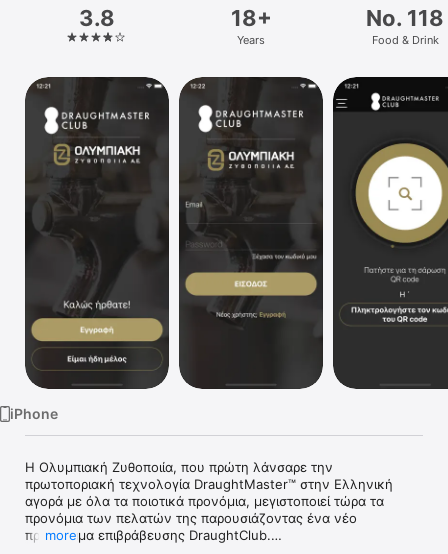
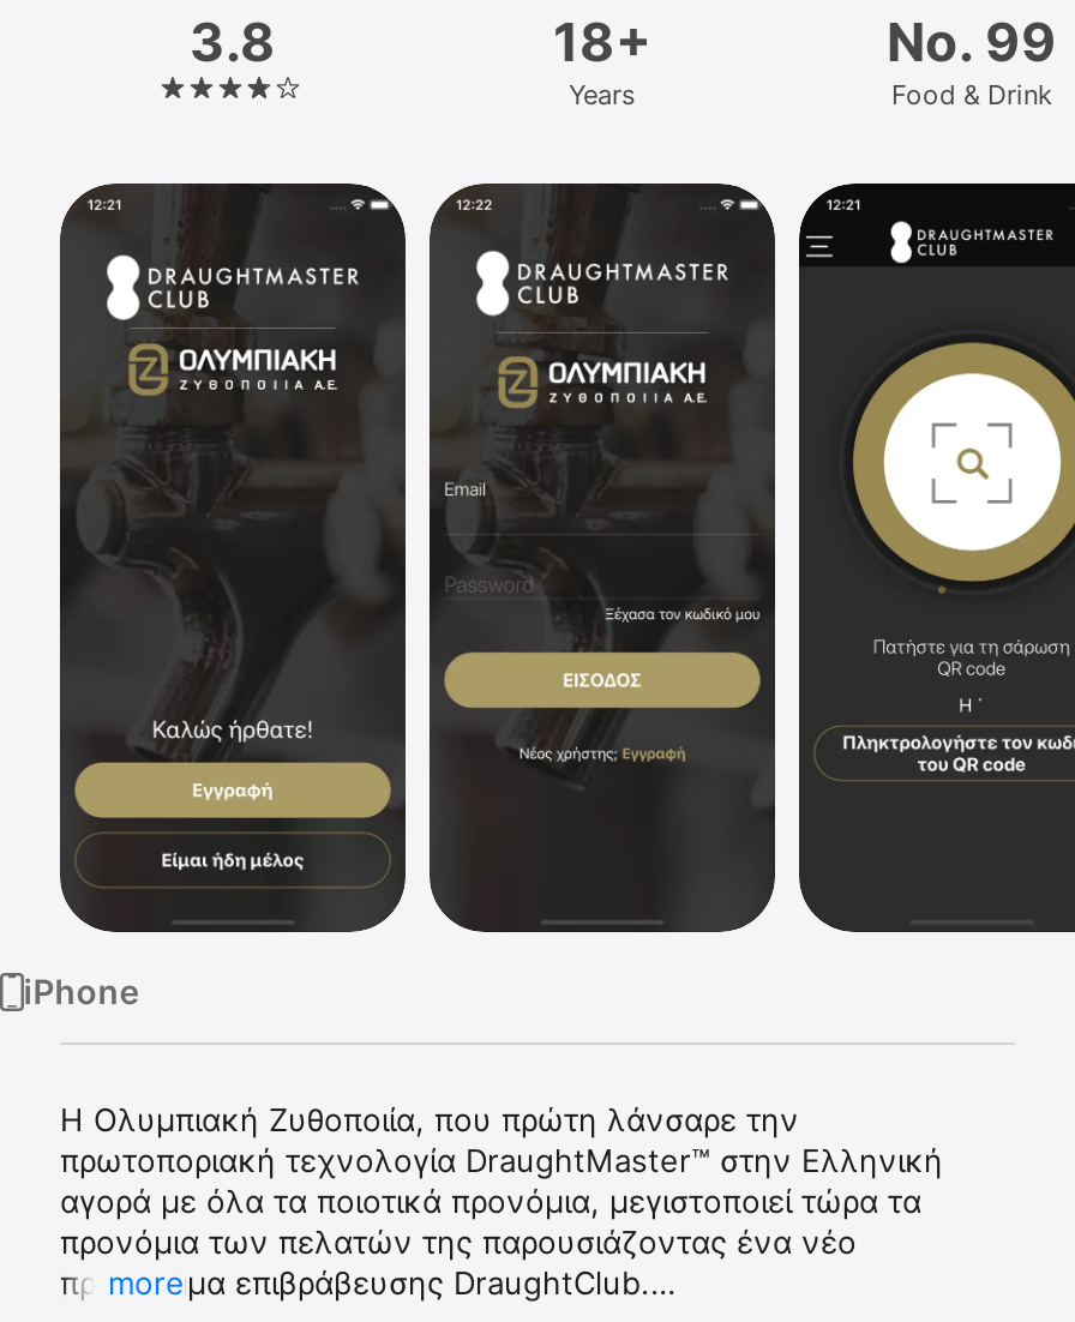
- No. 118
+ No. 99
